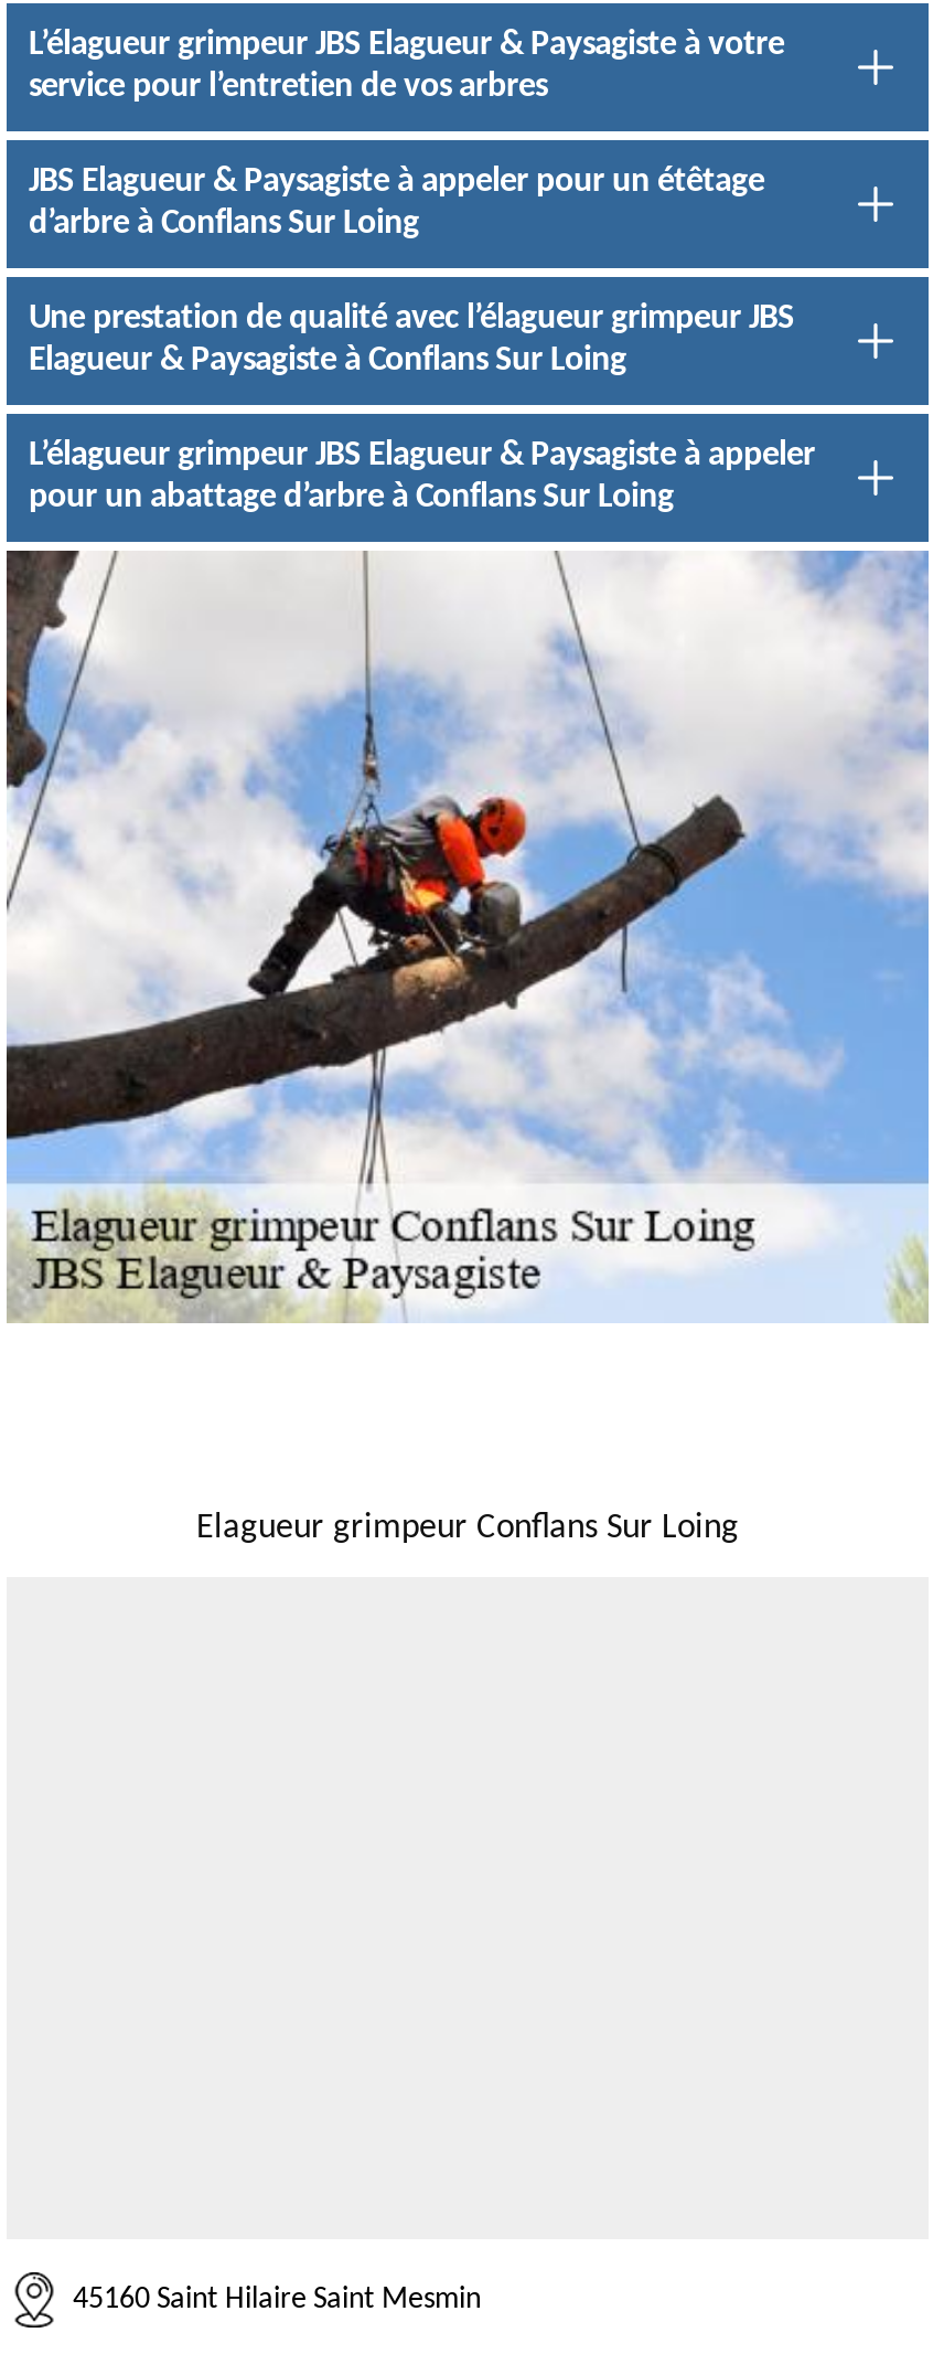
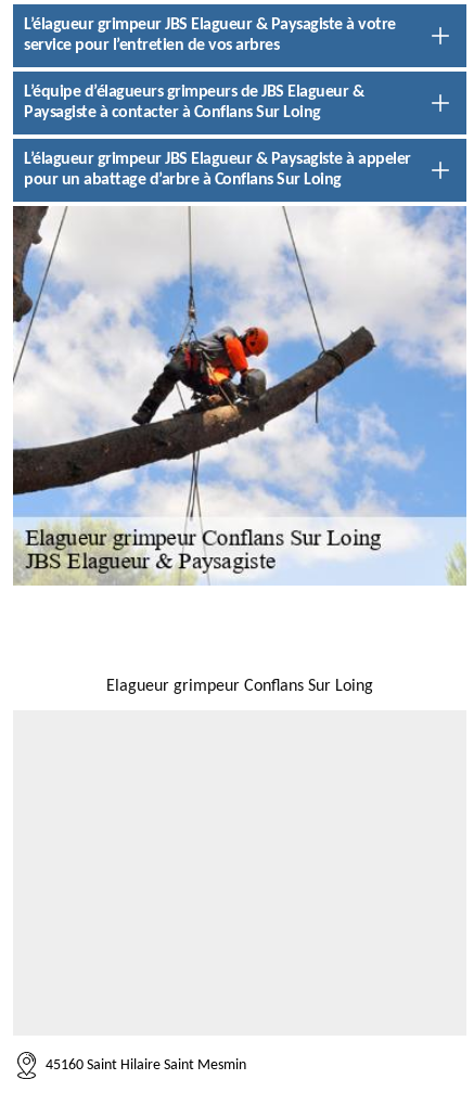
- JBS Elagueur & Paysagiste à appeler pour un étêtage
- d’arbre à Conflans Sur Loing
- Une prestation de qualité avec l’élagueur grimpeur JBS
- Elagueur & Paysagiste à Conflans Sur Loing
+ L’équipe d’élagueurs grimpeurs de JBS Elagueur &
+ Paysagiste à contacter à Conflans Sur Loing
